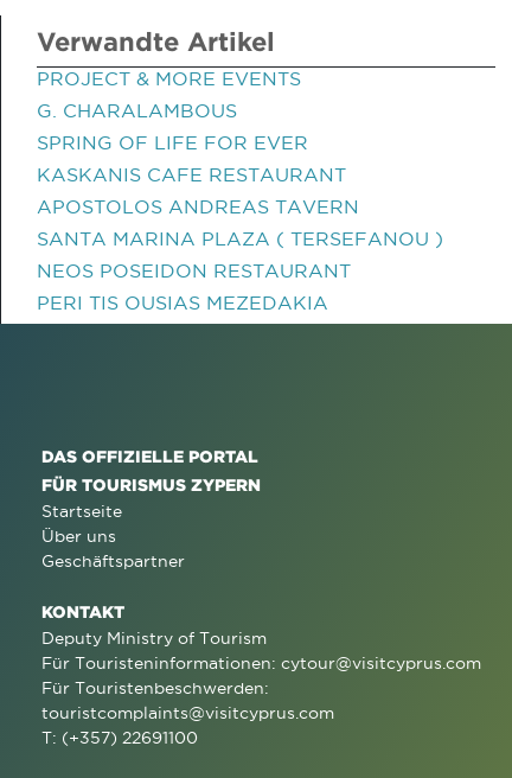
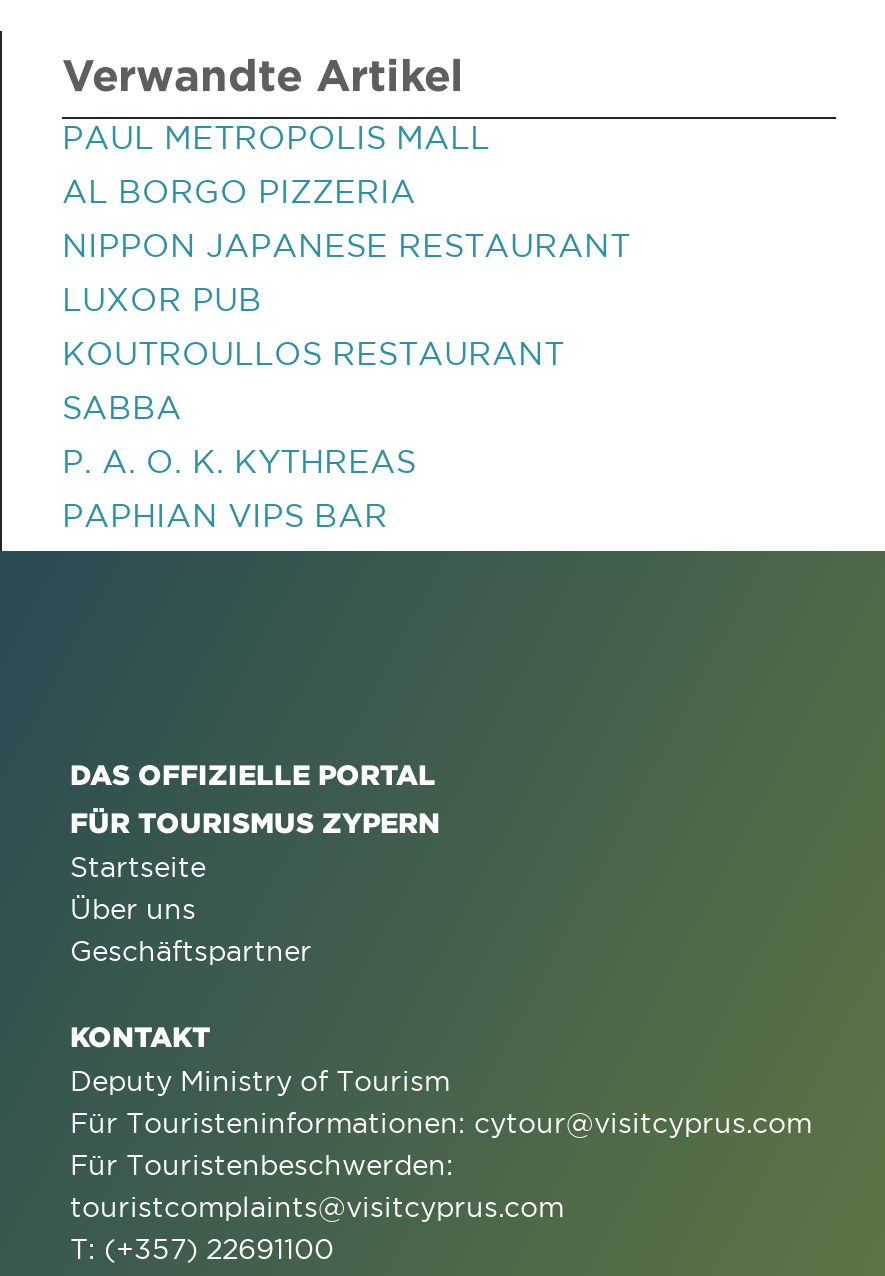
- PROJECT & MORE EVENTS
+ PAUL METROPOLIS MALL

- G. CHARALAMBOUS
+ AL BORGO PIZZERIA

- SPRING OF LIFE FOR EVER
+ NIPPON JAPANESE RESTAURANT

- KASKANIS CAFE RESTAURANT
+ LUXOR PUB

- APOSTOLOS ANDREAS TAVERN
+ KOUTROULLOS RESTAURANT

- SANTA MARINA PLAZA ( TERSEFANOU )
+ SABBA

- NEOS POSEIDON RESTAURANT
+ P. A. O. K. KYTHREAS

- PERI TIS OUSIAS MEZEDAKIA
+ PAPHIAN VIPS BAR
